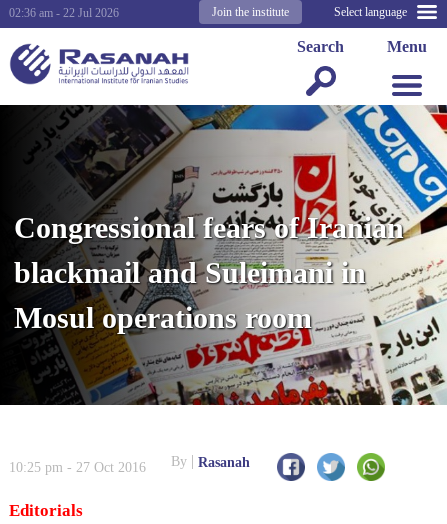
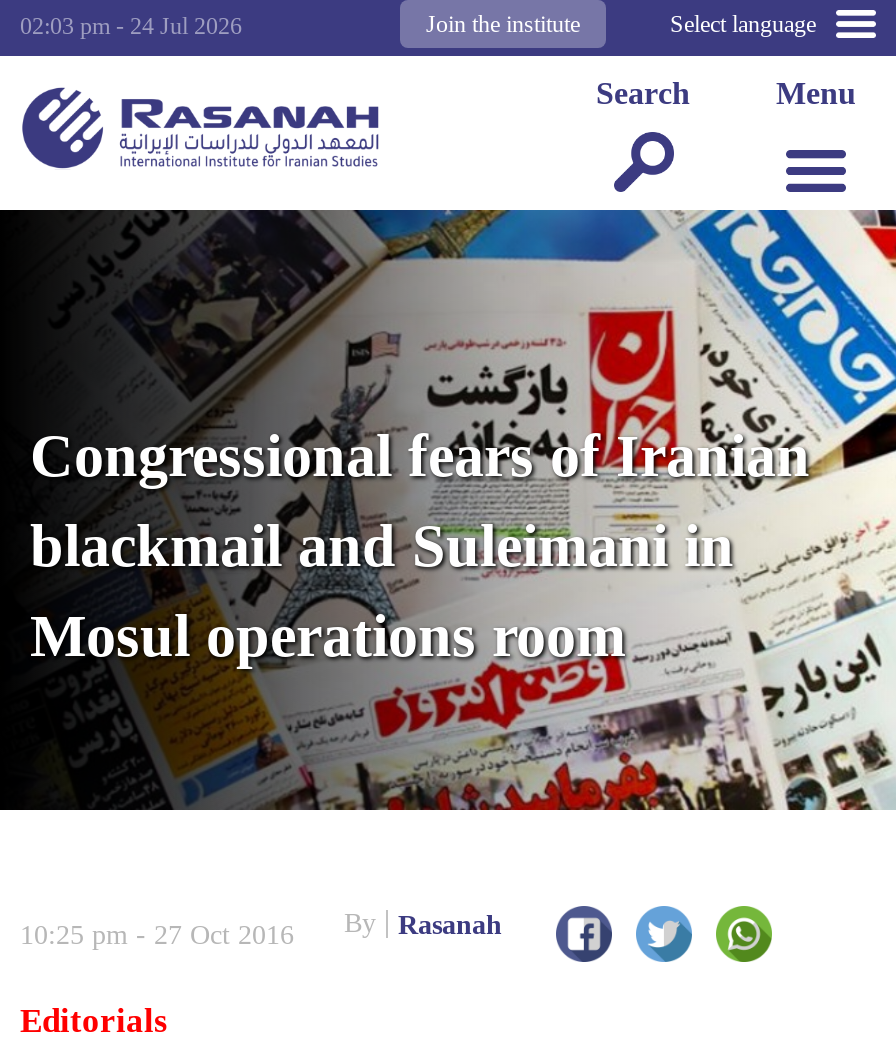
- 02:36 am - 22 Jul 2026
+ 02:03 pm - 24 Jul 2026
